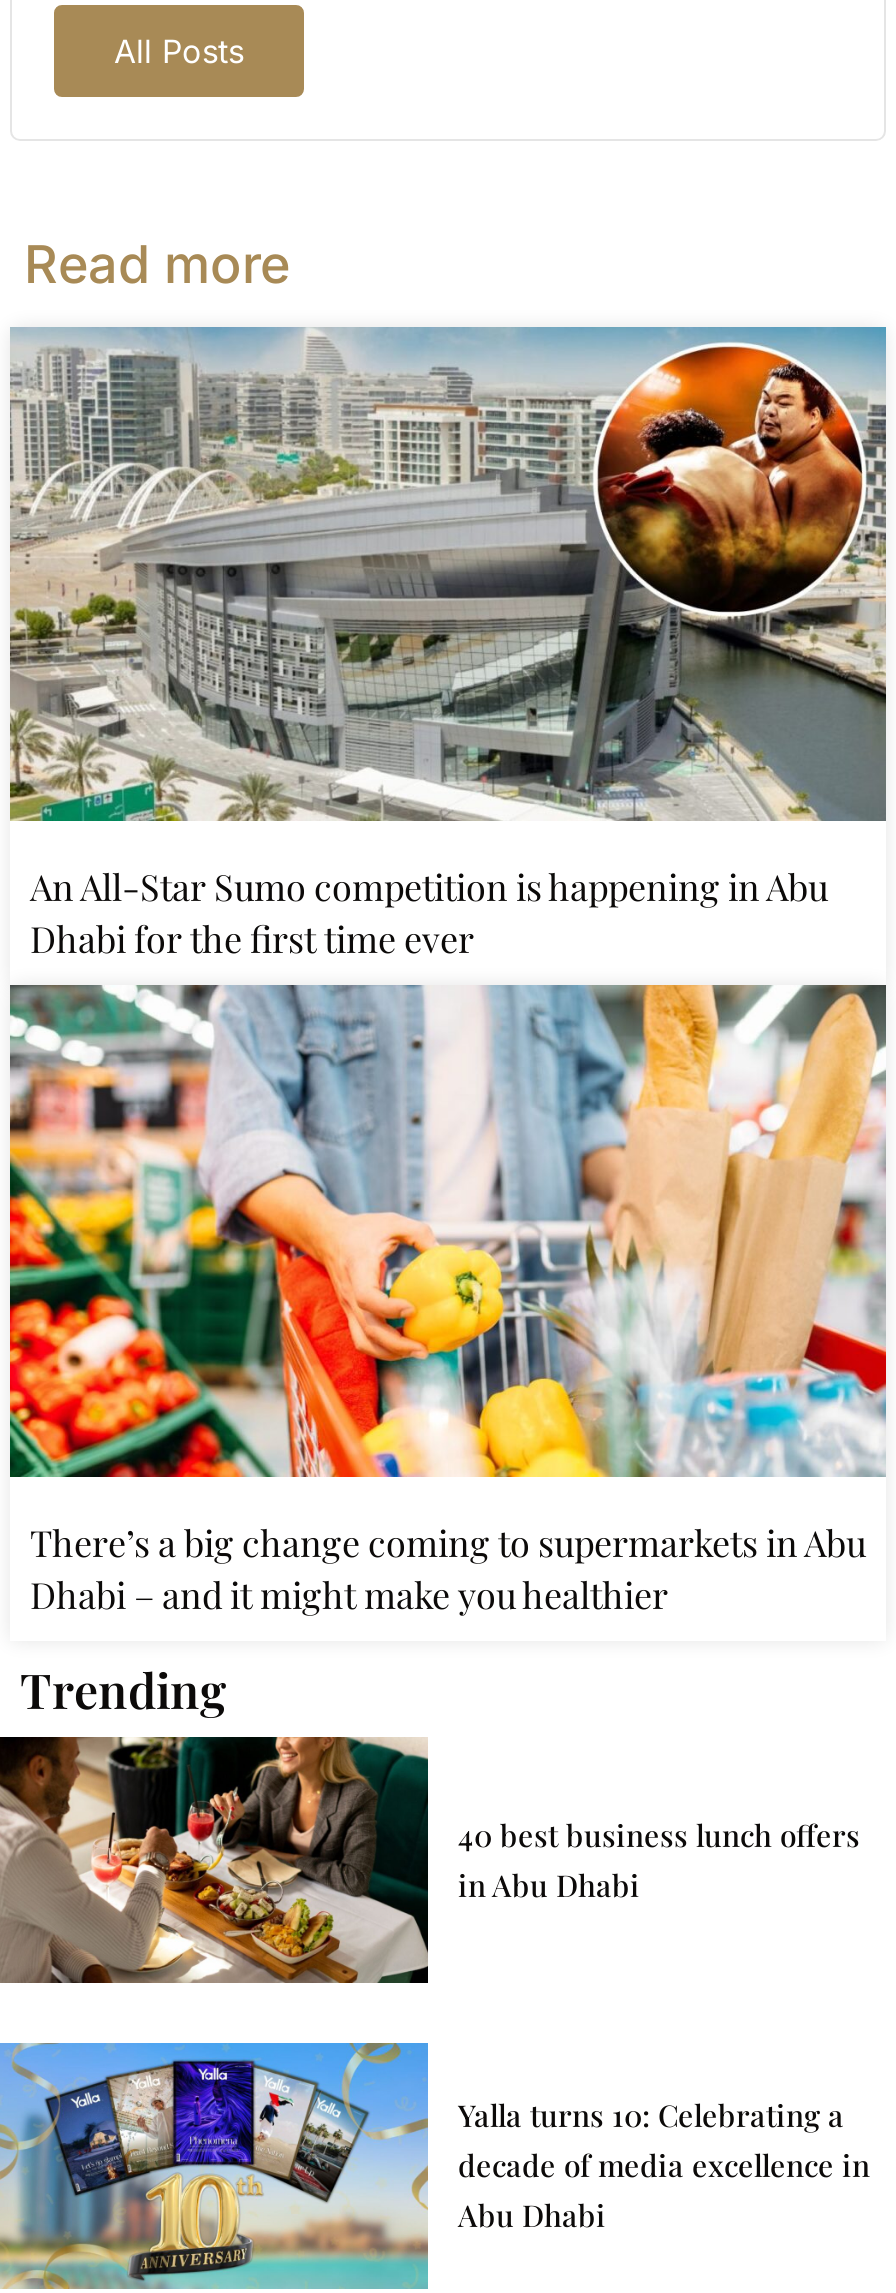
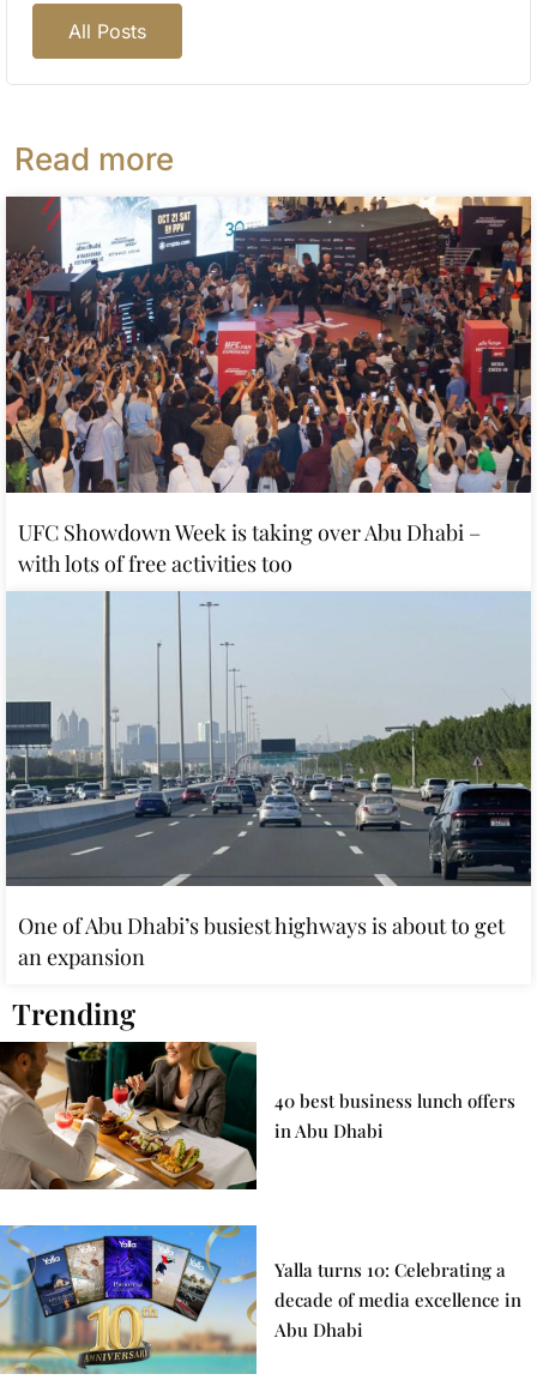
- [image]
- An All-Star Sumo competition is happening in Abu
- Dhabi for the first time ever
+ [image]
+ UFC Showdown Week is taking over Abu Dhabi –
+ with lots of free activities too

- [image]
- There’s a big change coming to supermarkets in Abu
- Dhabi – and it might make you healthier
+ [image]
+ One of Abu Dhabi’s busiest highways is about to get
+ an expansion
